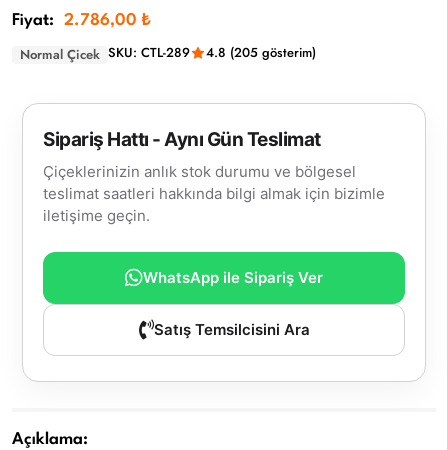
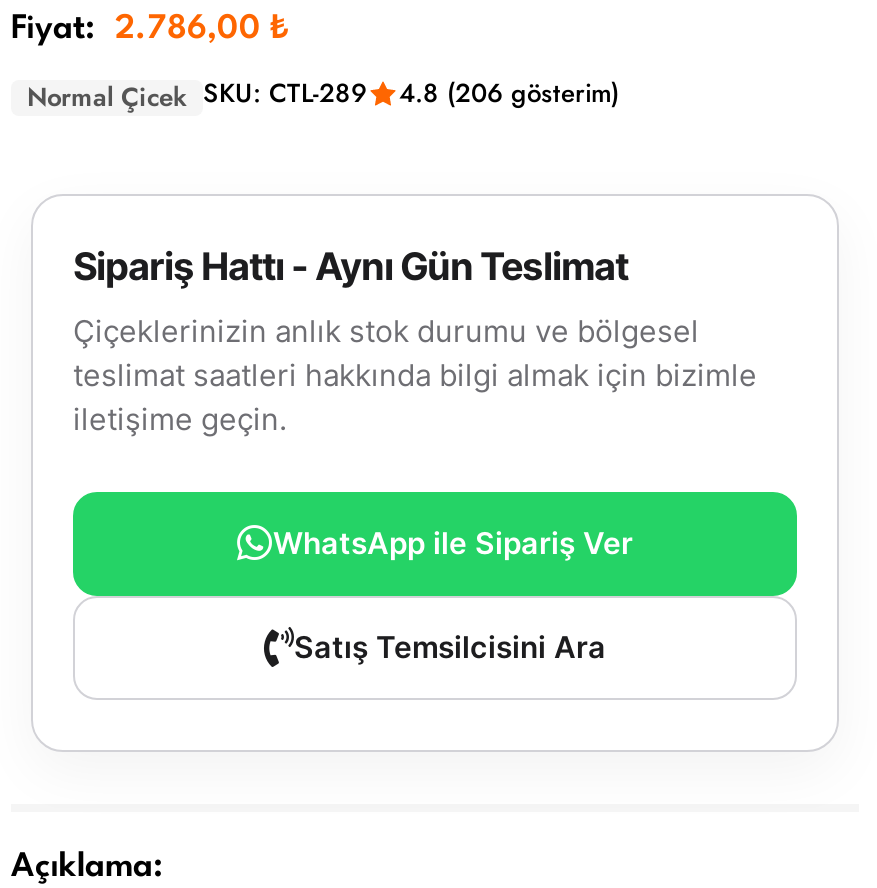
- Normal Çicek SKU: CTL-289 4.8 (205 gösterim)
+ Normal Çicek SKU: CTL-289 4.8 (206 gösterim)
